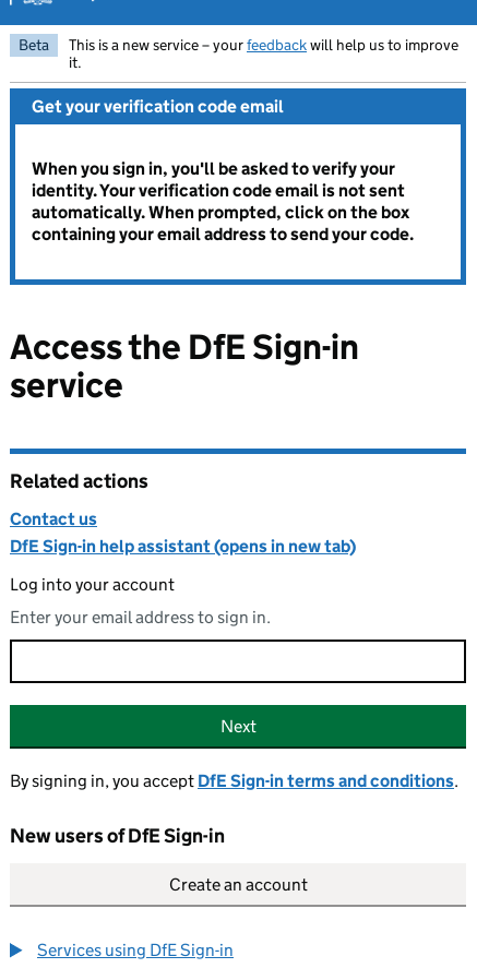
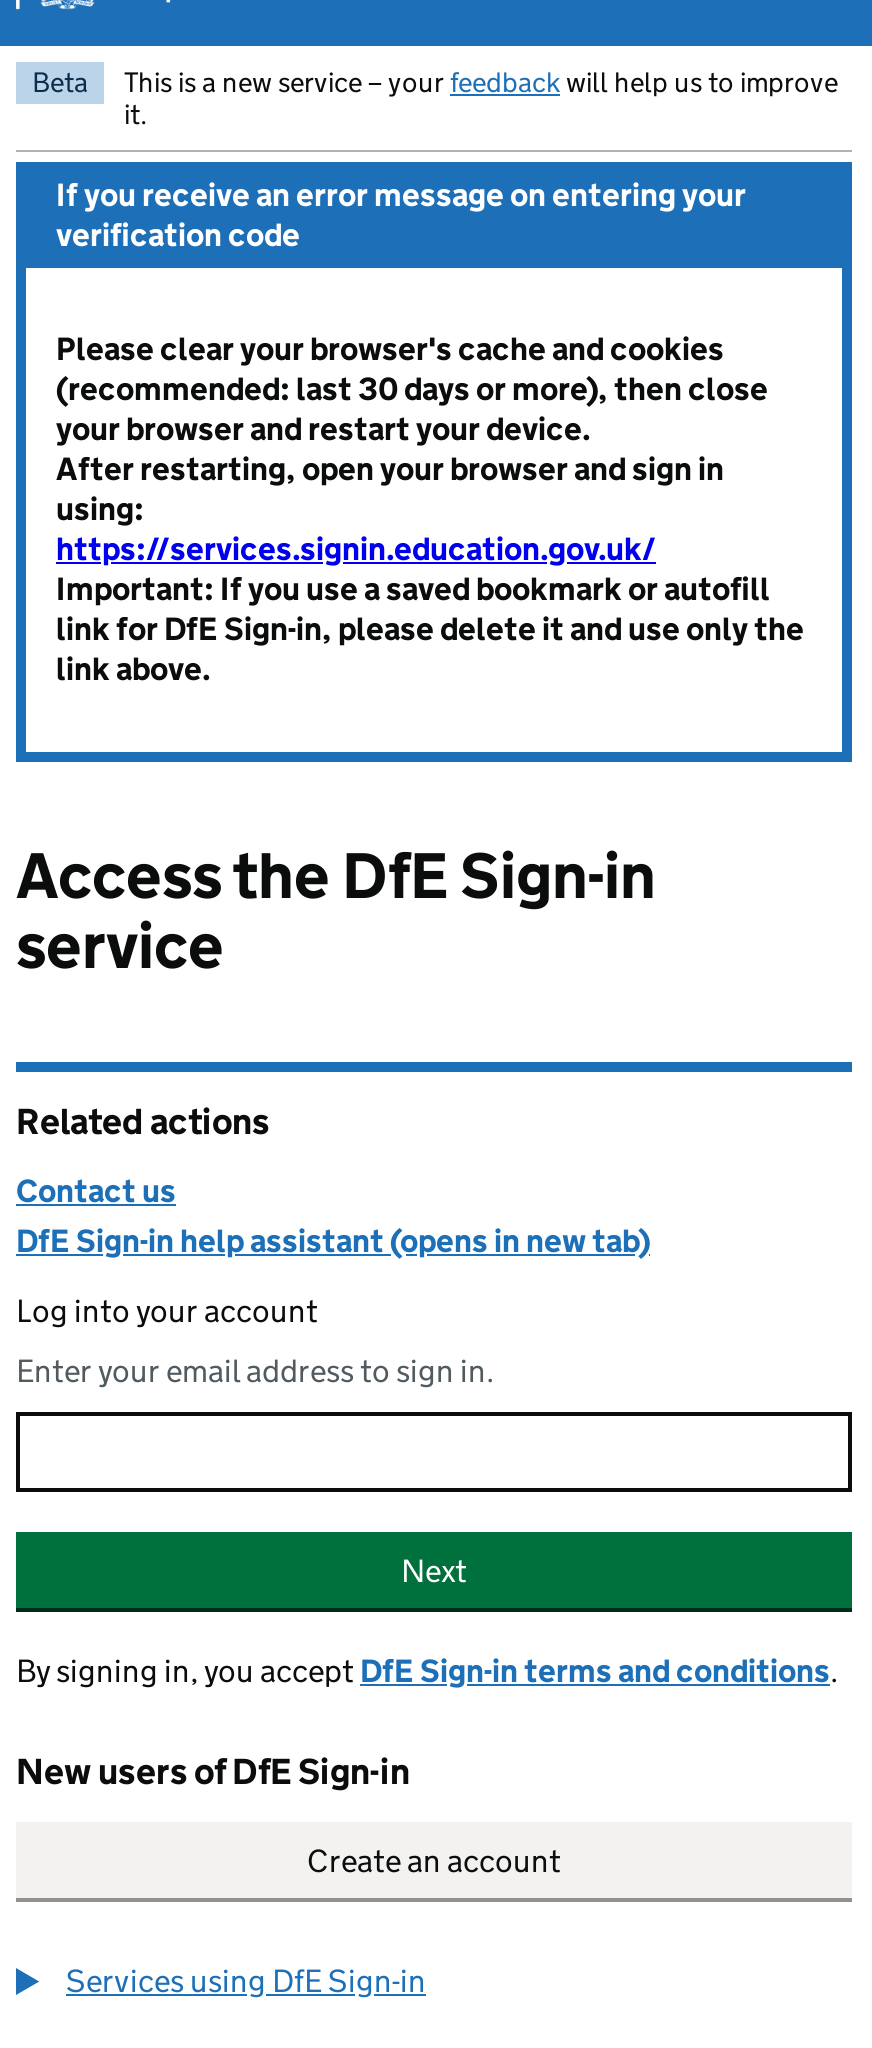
- Get your verification code email
+ If you receive an error message on entering your
+ verification code

- When you sign in, you'll be asked to verify your
- identity. Your verification code email is not sent
- automatically. When prompted, click on the box
- containing your email address to send your code.
+ Please clear your browser's cache and cookies
+ (recommended: last 30 days or more), then close
+ your browser and restart your device.
+ After restarting, open your browser and sign in
+ using:
+ https://services.signin.education.gov.uk/
+ Important: If you use a saved bookmark or autofill
+ link for DfE Sign-in, please delete it and use only the
+ link above.
